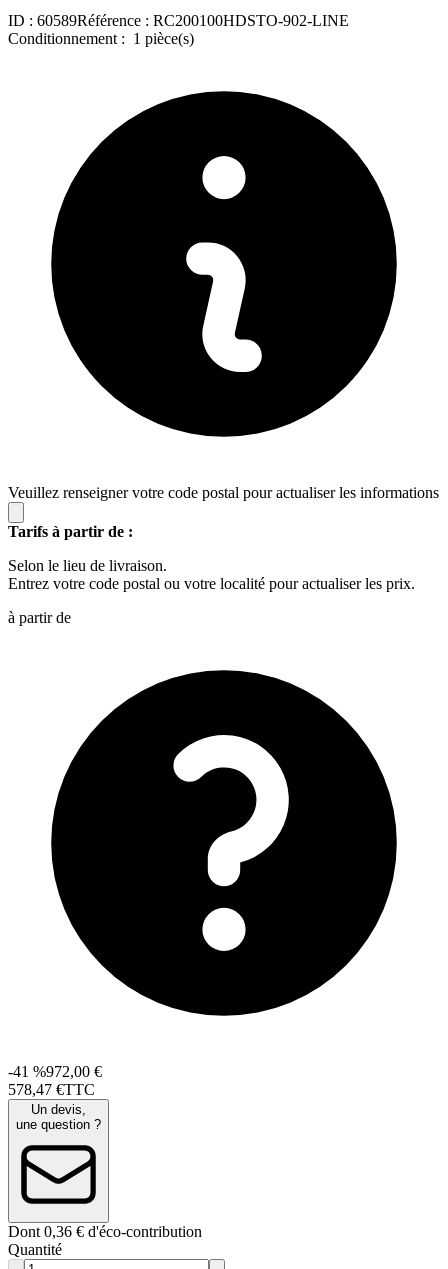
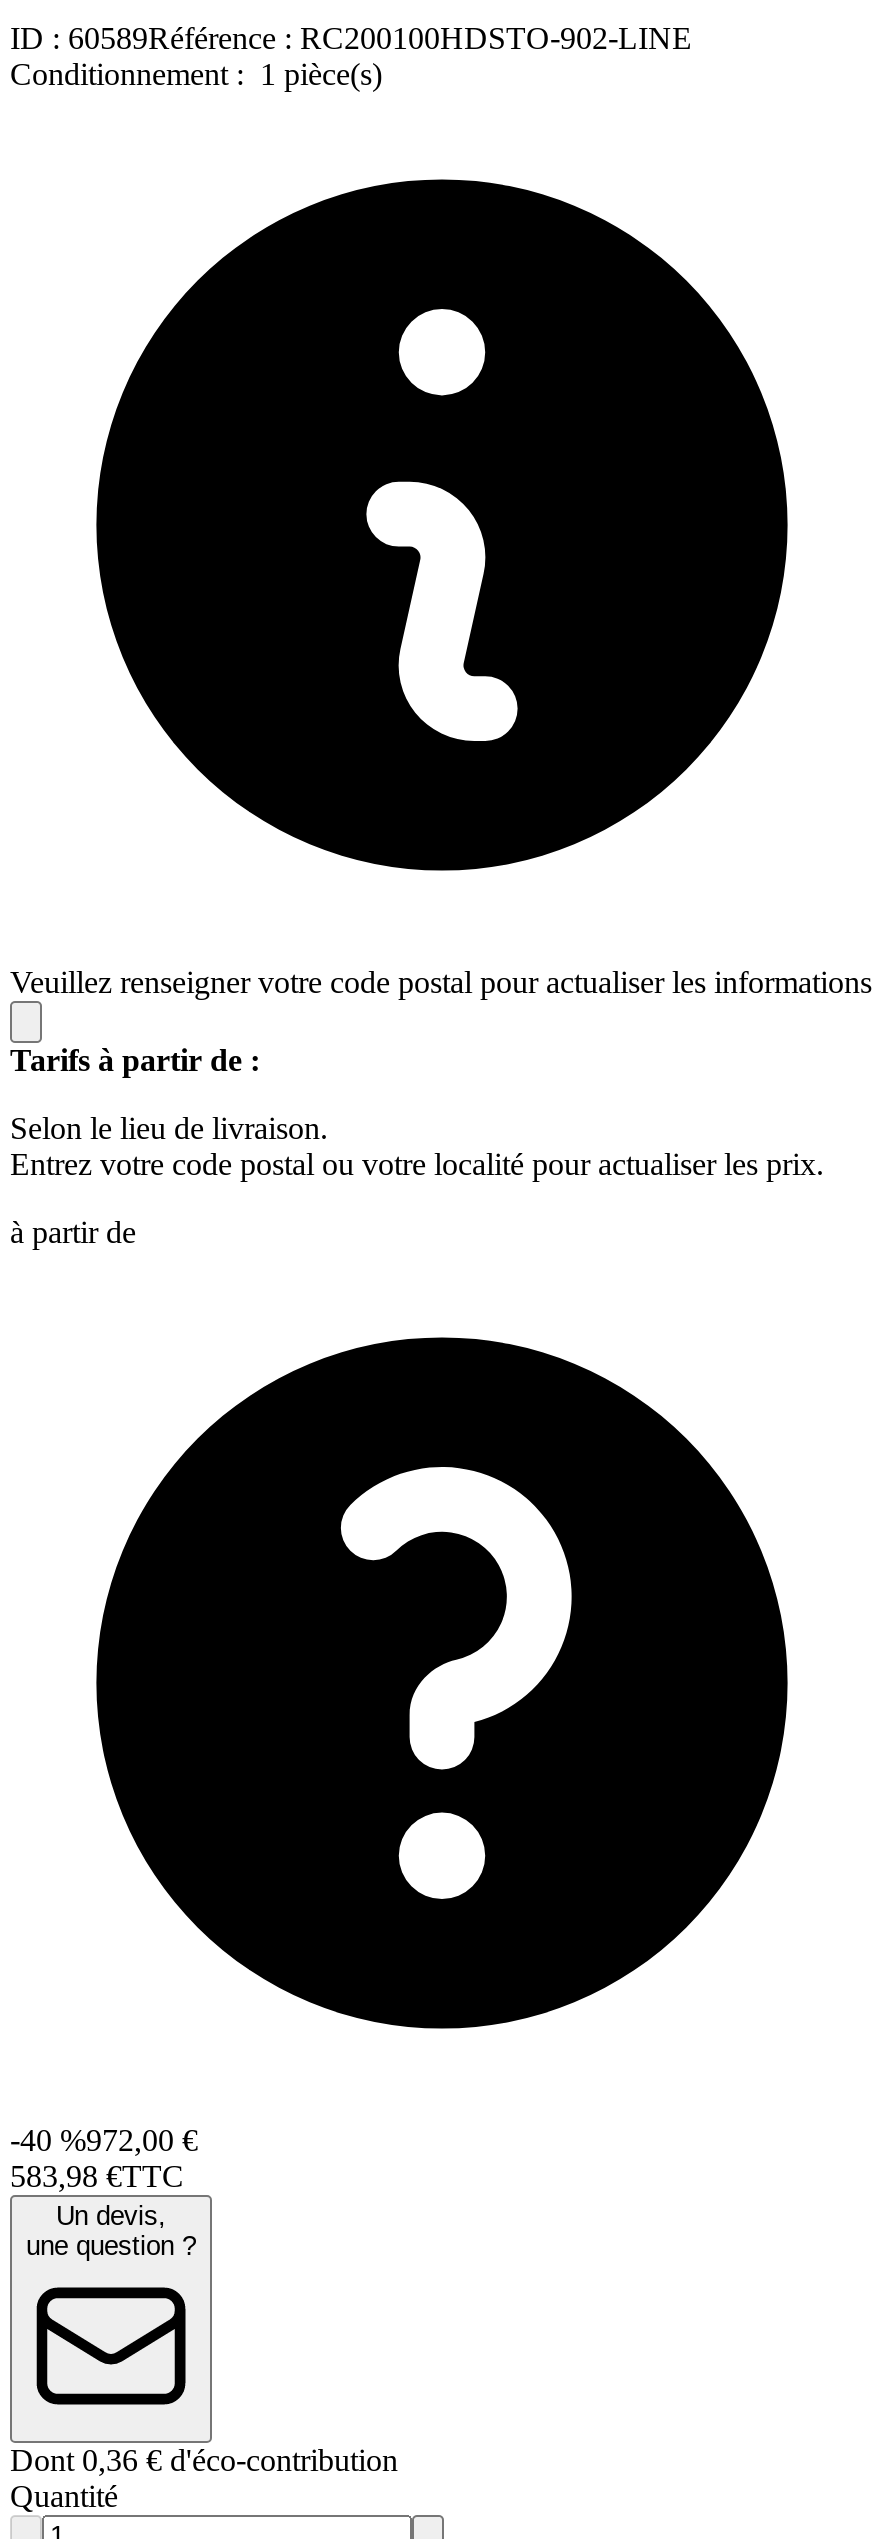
- -41 %972,00 €
+ -40 %972,00 €

- 578,47 €TTC
+ 583,98 €TTC
